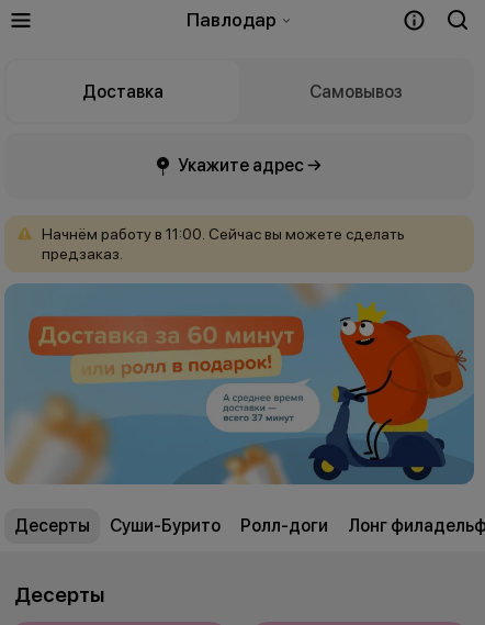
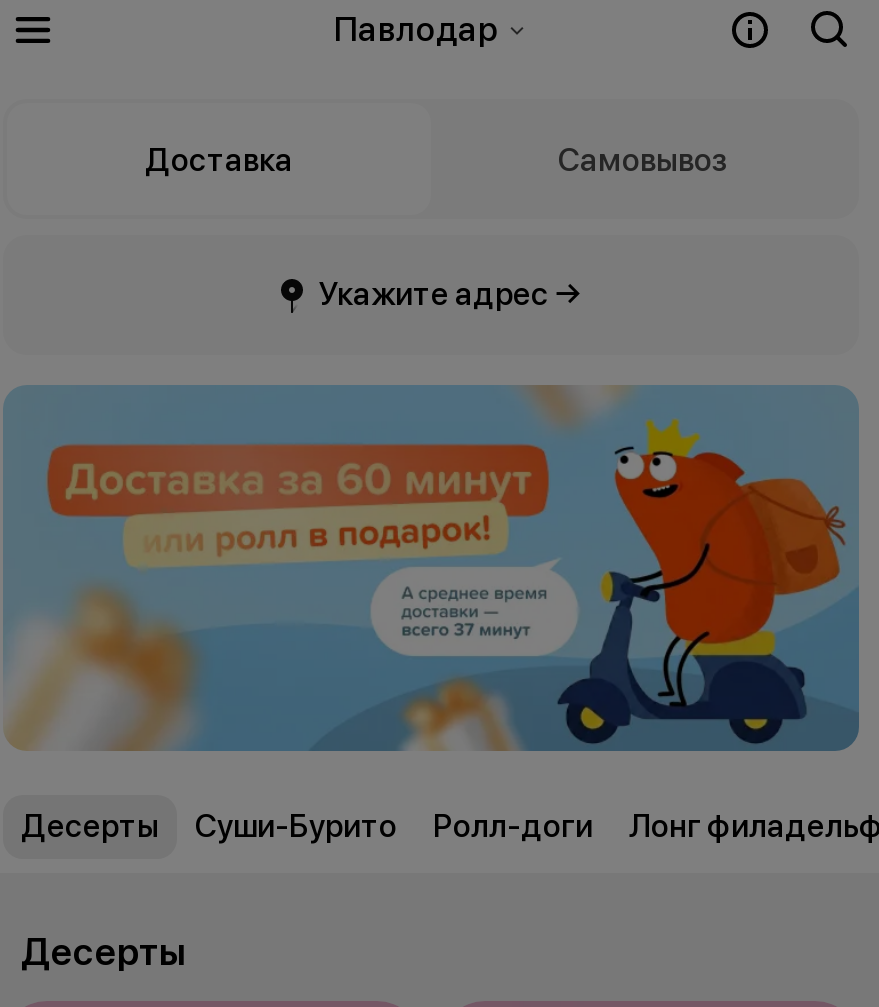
- Начнём работу в 11:00. Сейчас вы можете сделать
- предзаказ.
